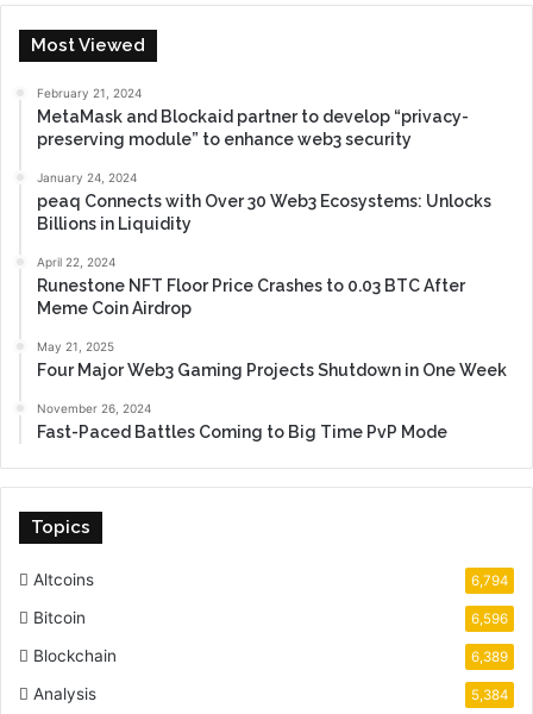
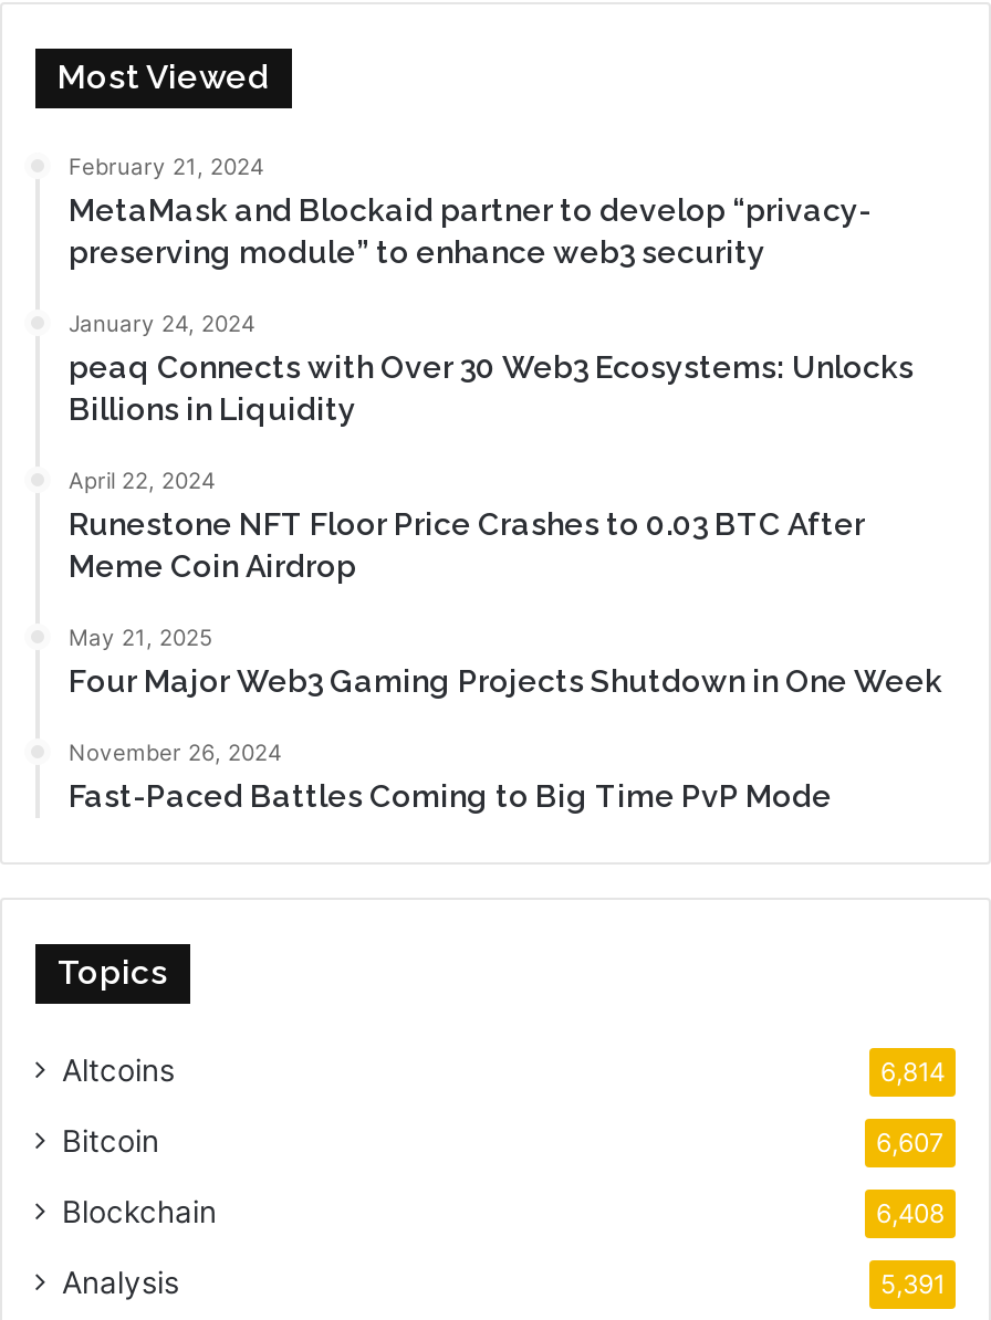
- 6,794
+ 6,814

- 6,596
+ 6,607

- 6,389
+ 6,408

- 5,384
+ 5,391
